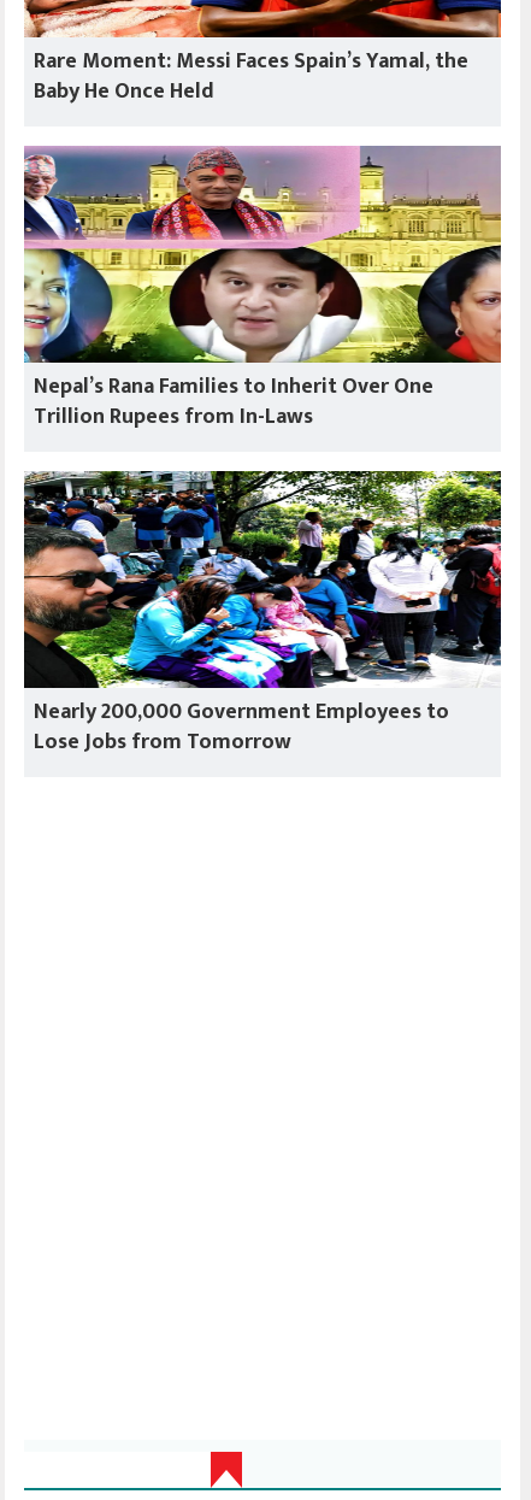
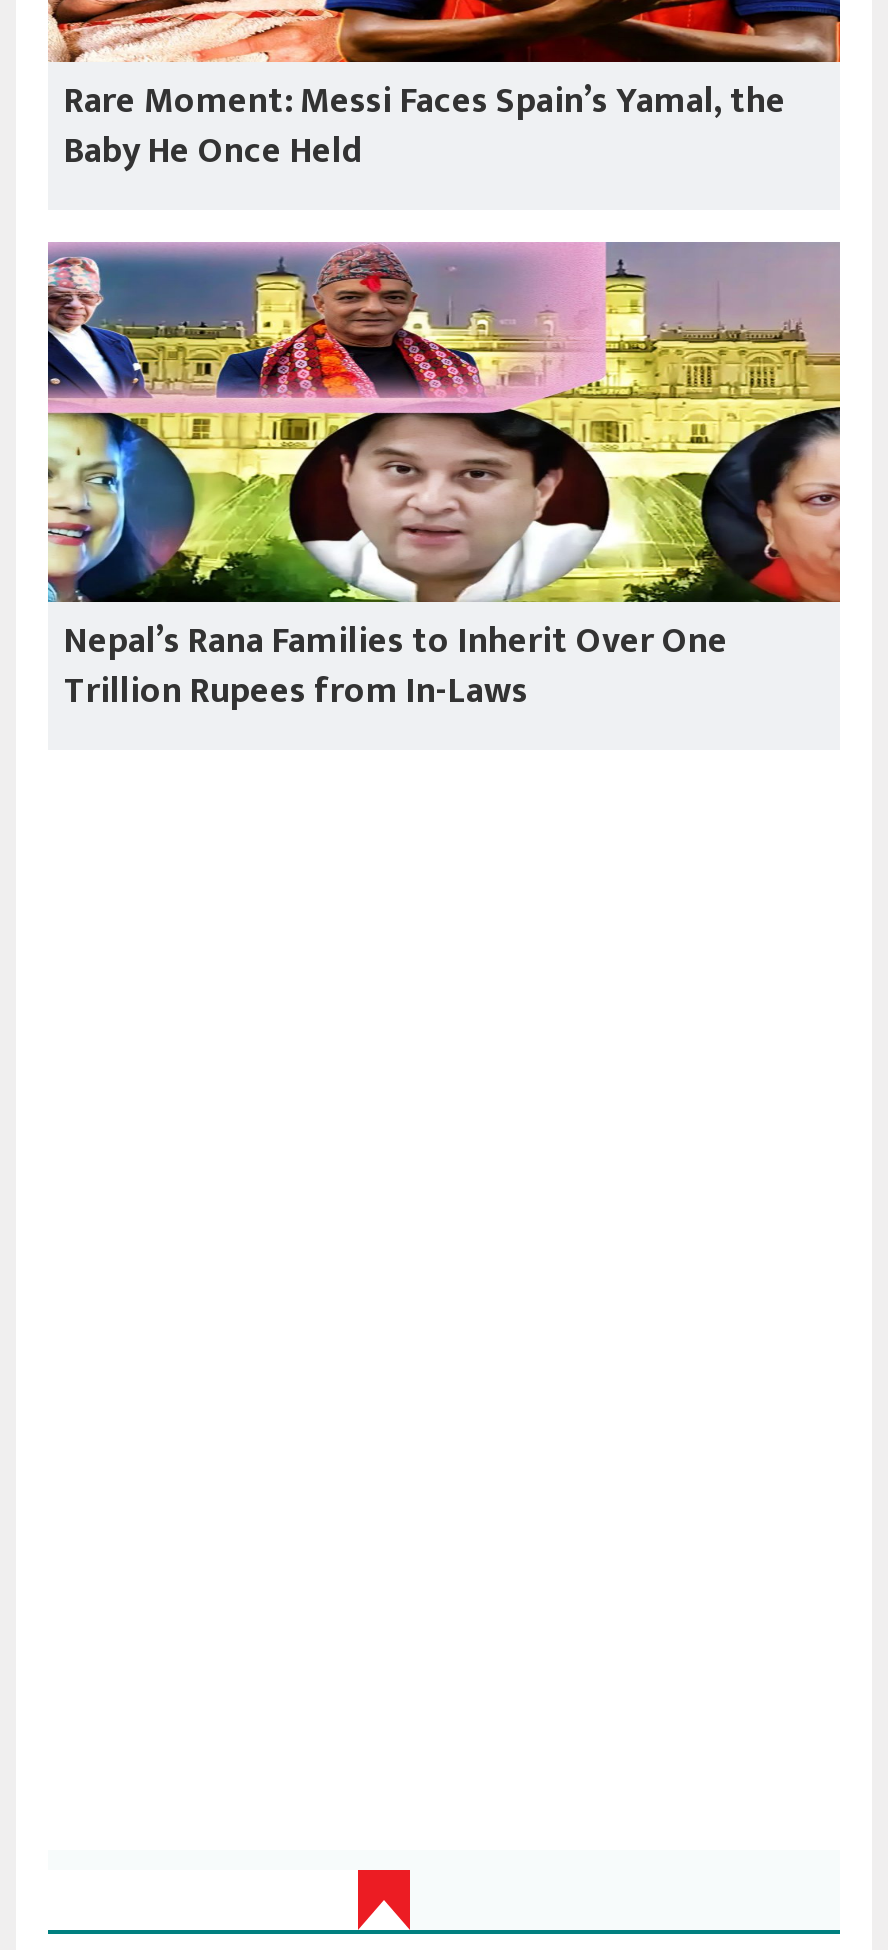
- [image]
- Nearly 200,000 Government Employees to
- Lose Jobs from Tomorrow
